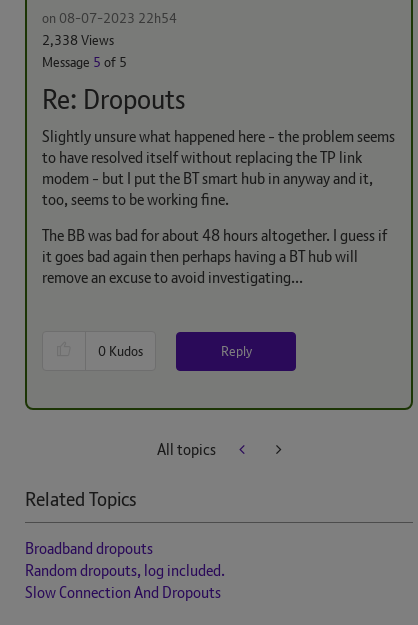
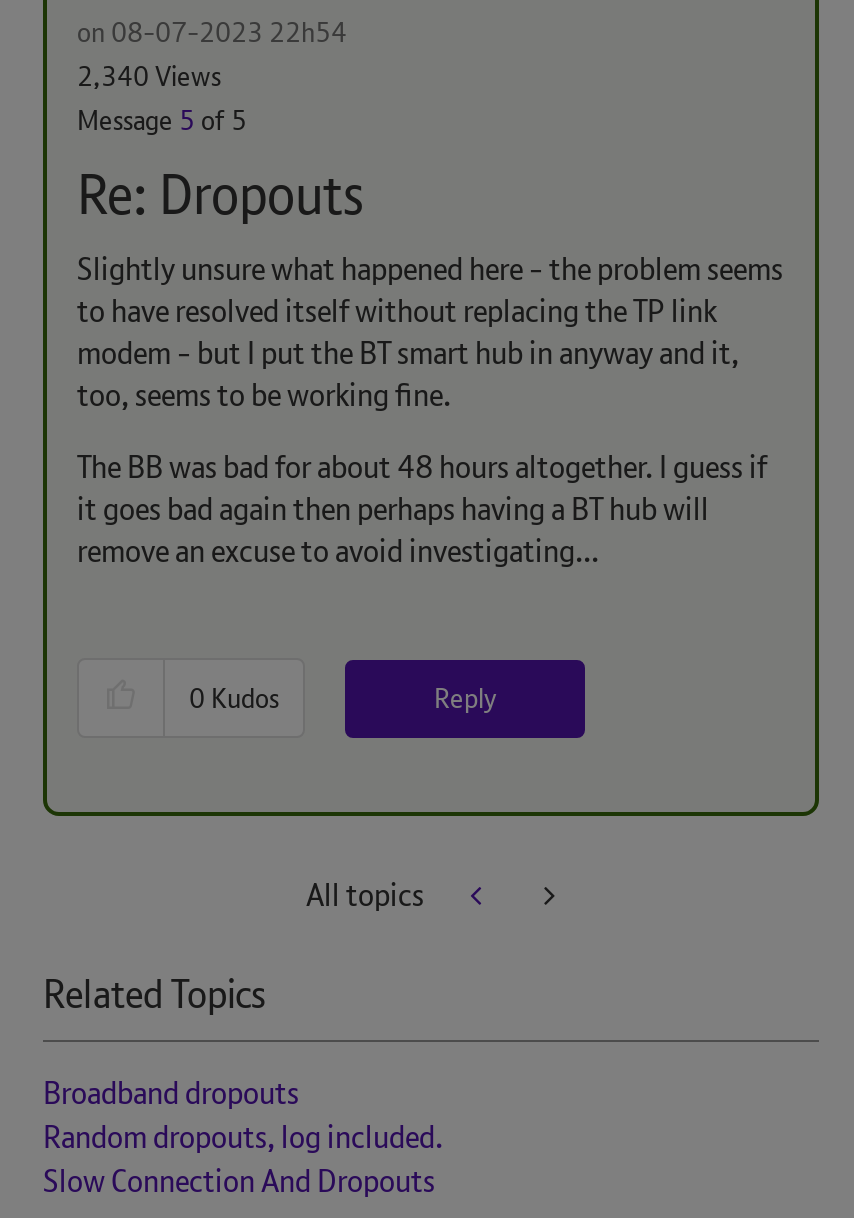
- 2,338 Views
+ 2,340 Views
